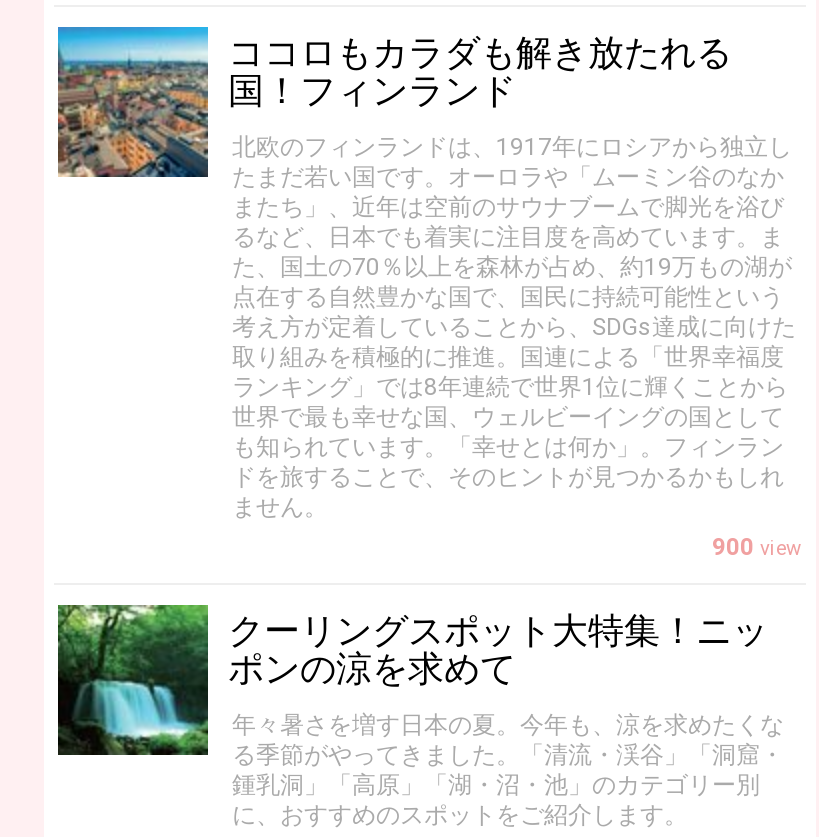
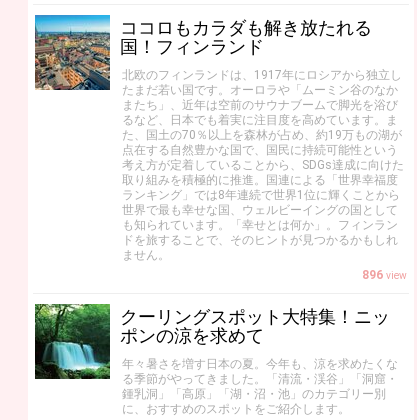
- 900 view
+ 896 view
